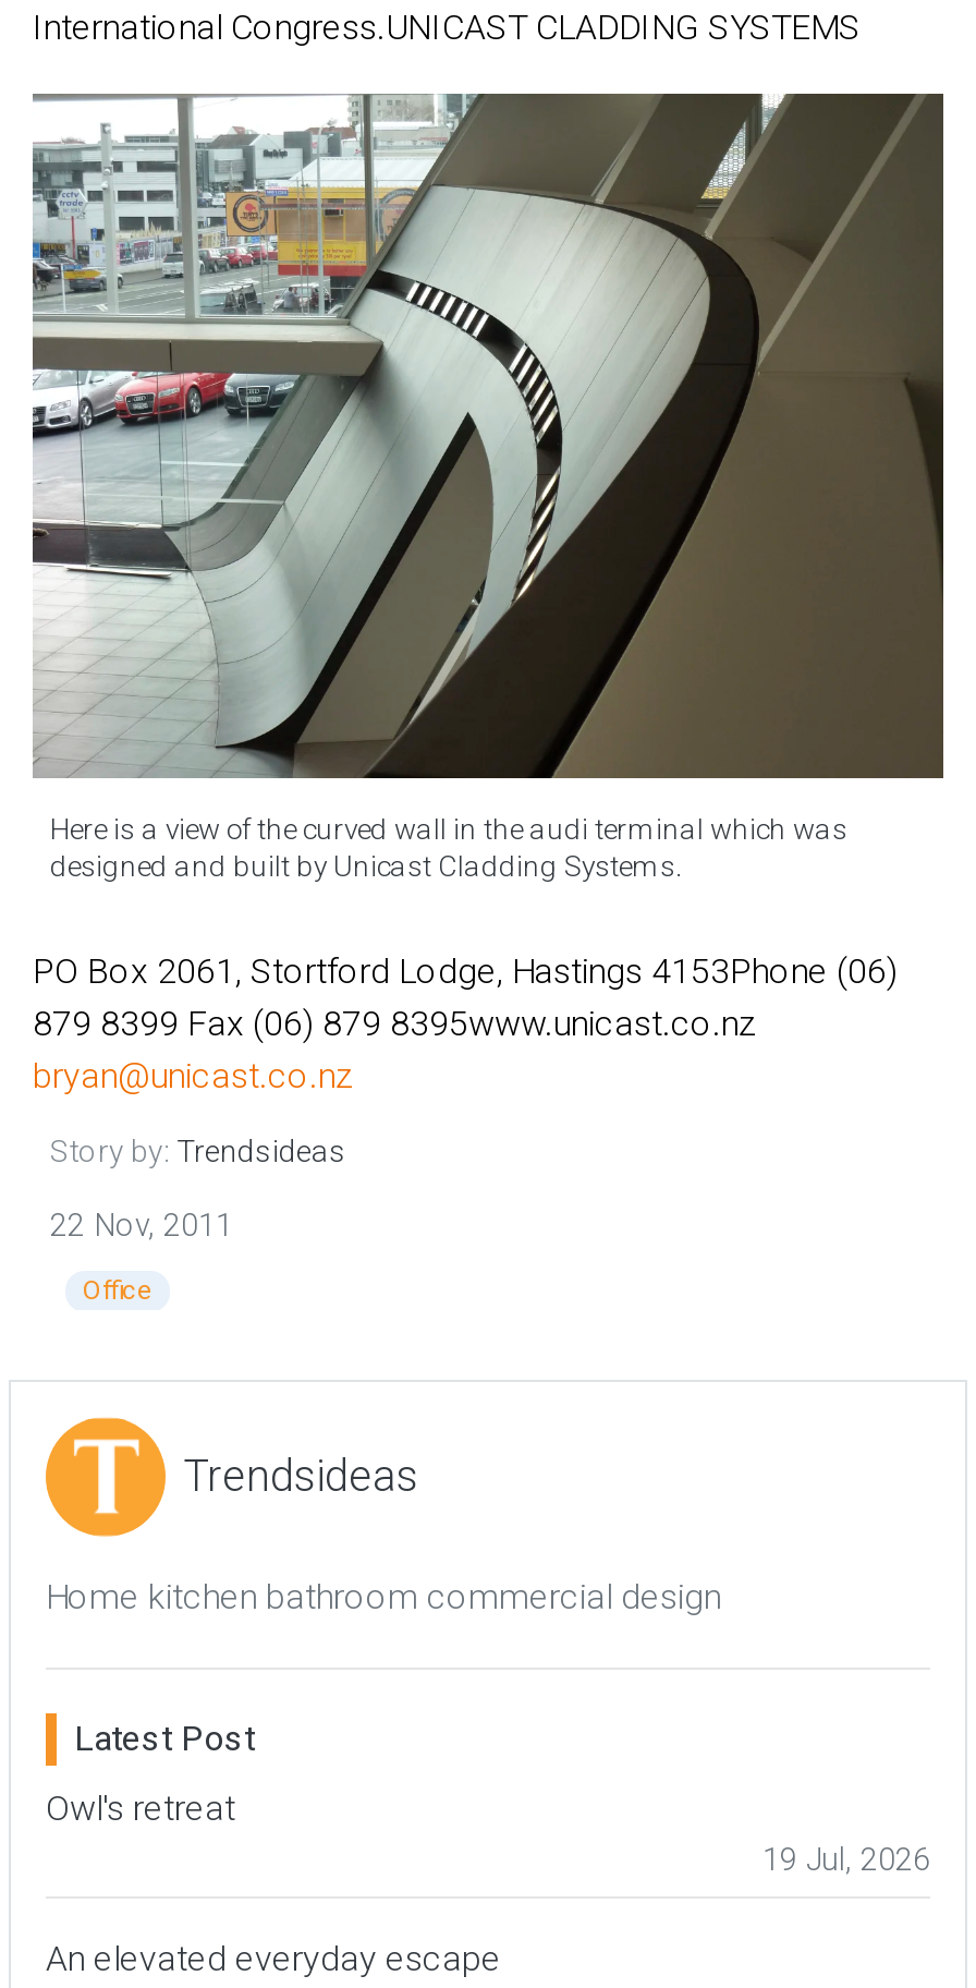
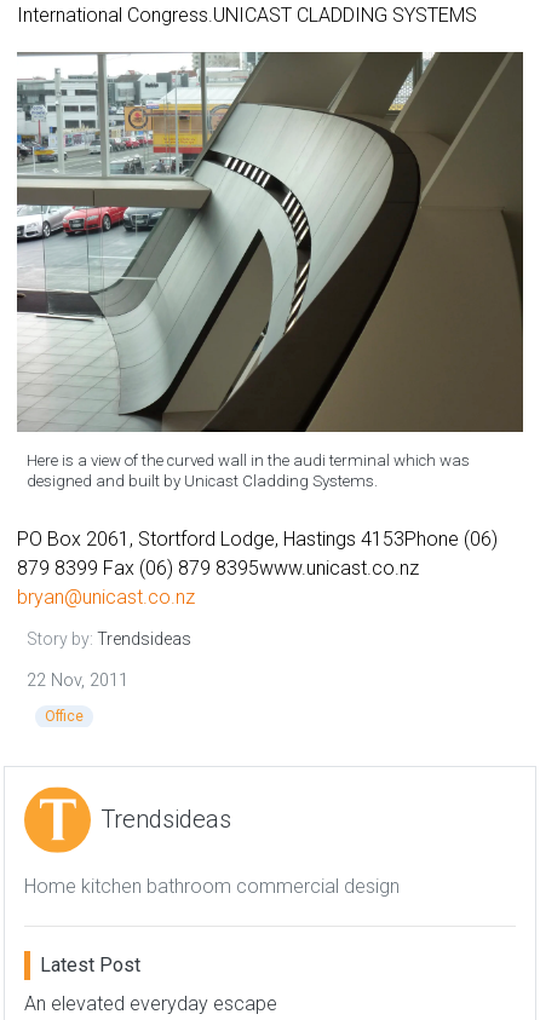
- Owl's retreat
- 19 Jul, 2026
